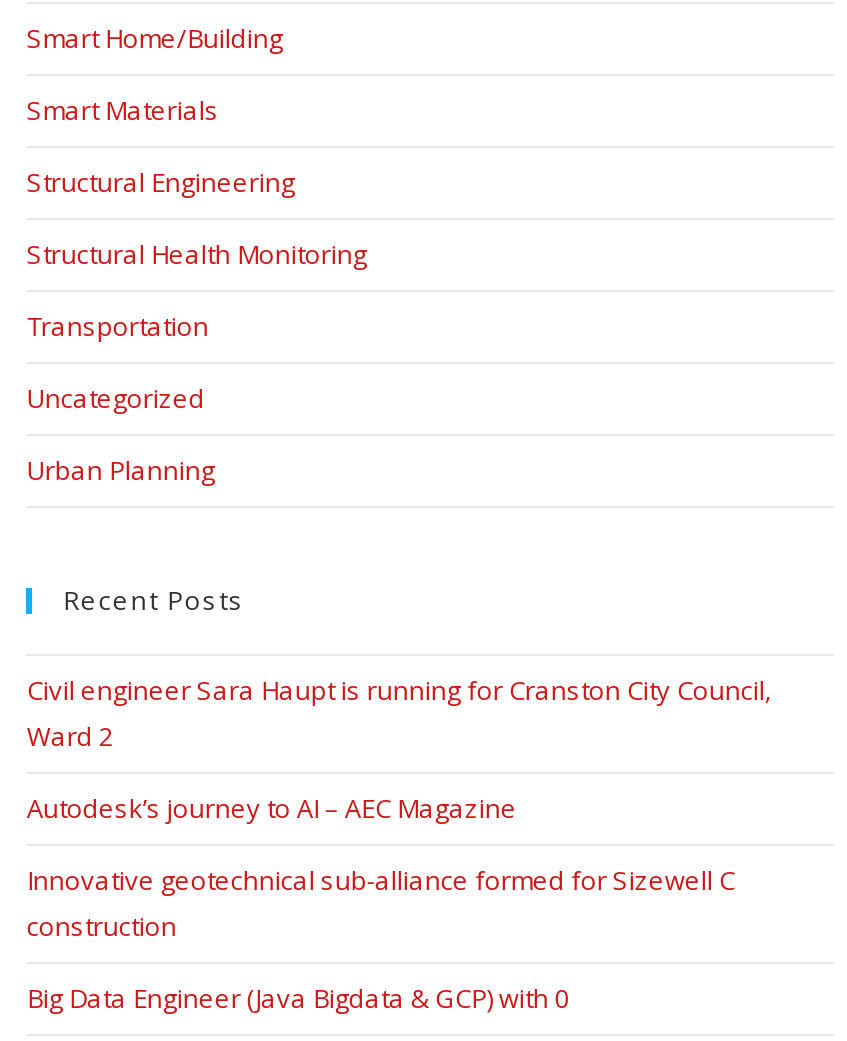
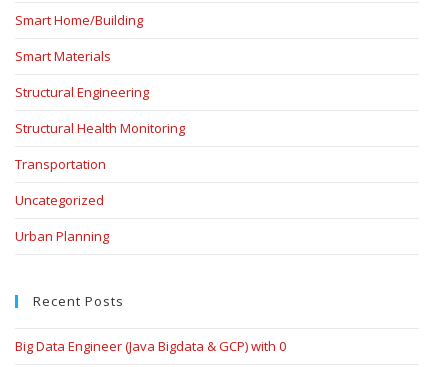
- Civil engineer Sara Haupt is running for Cranston City Council,
- Ward 2
- Autodesk’s journey to AI – AEC Magazine
- Innovative geotechnical sub-alliance formed for Sizewell C
- construction
